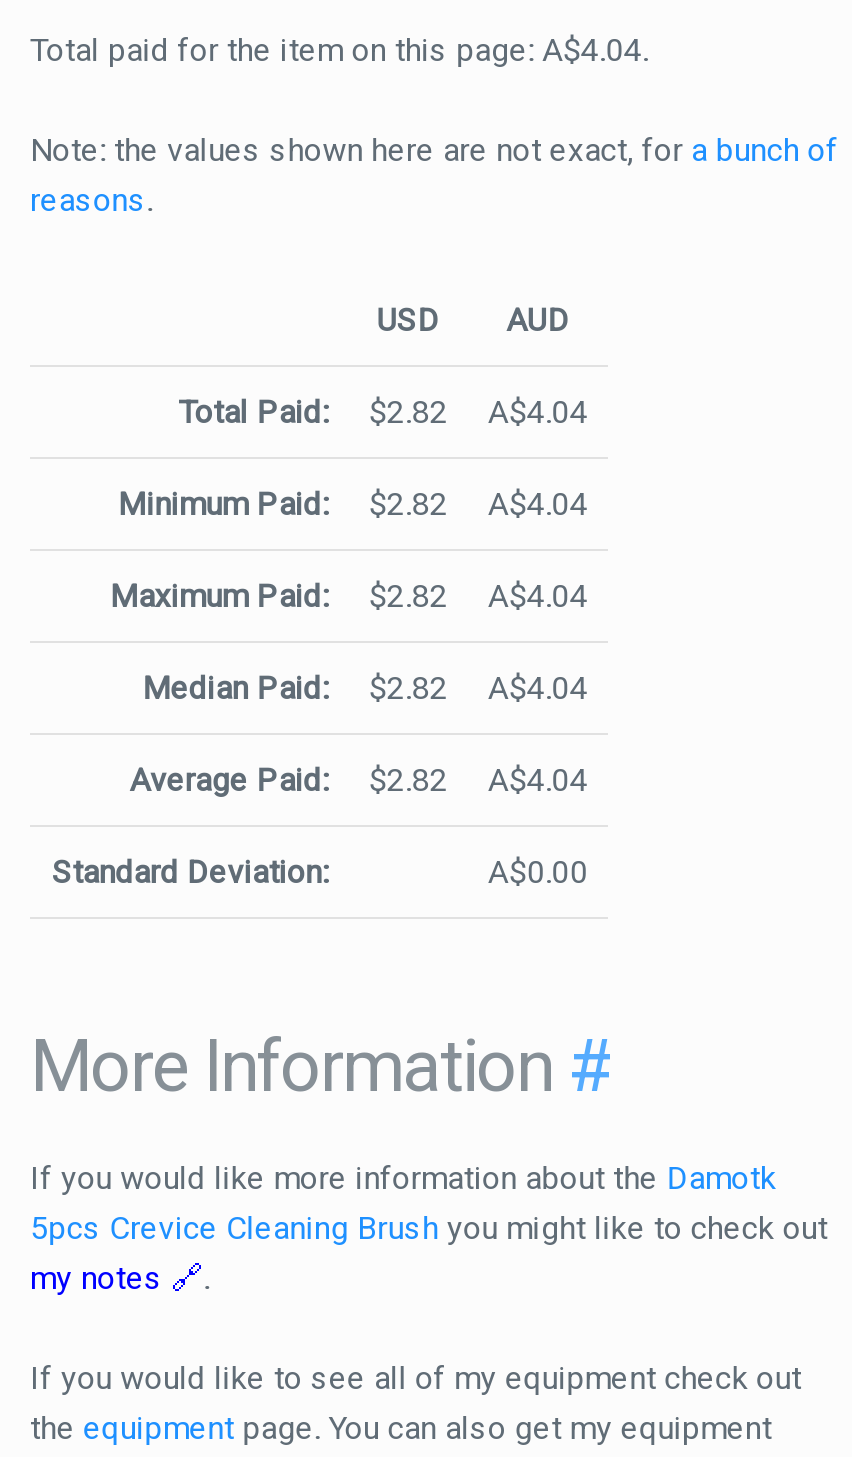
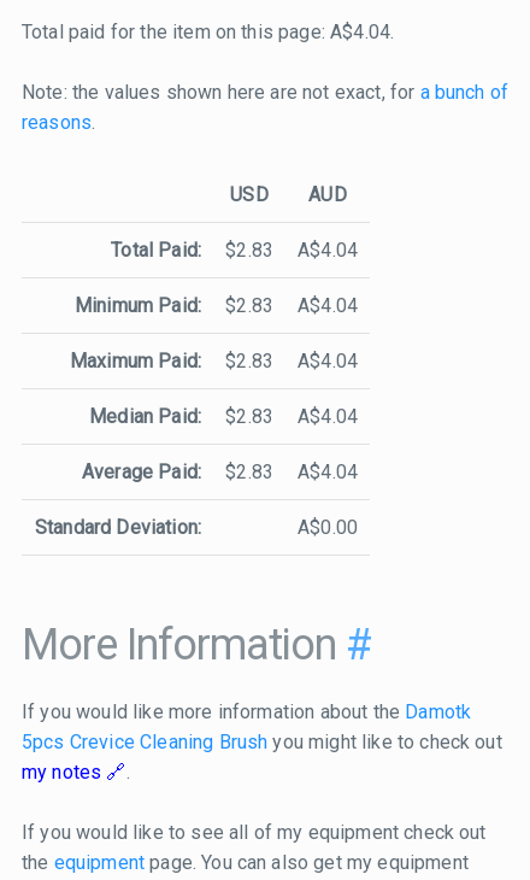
- Total Paid: $2.82 A$4.04
+ Total Paid: $2.83 A$4.04

- Minimum Paid: $2.82 A$4.04
+ Minimum Paid: $2.83 A$4.04

- Maximum Paid: $2.82 A$4.04
+ Maximum Paid: $2.83 A$4.04

- Median Paid: $2.82 A$4.04
+ Median Paid: $2.83 A$4.04

- Average Paid: $2.82 A$4.04
+ Average Paid: $2.83 A$4.04
